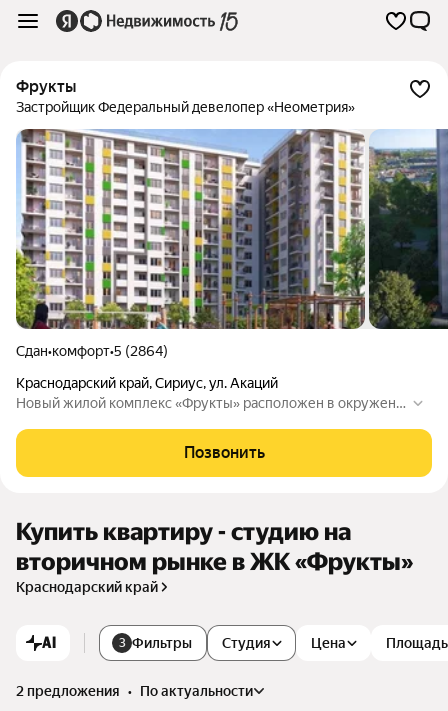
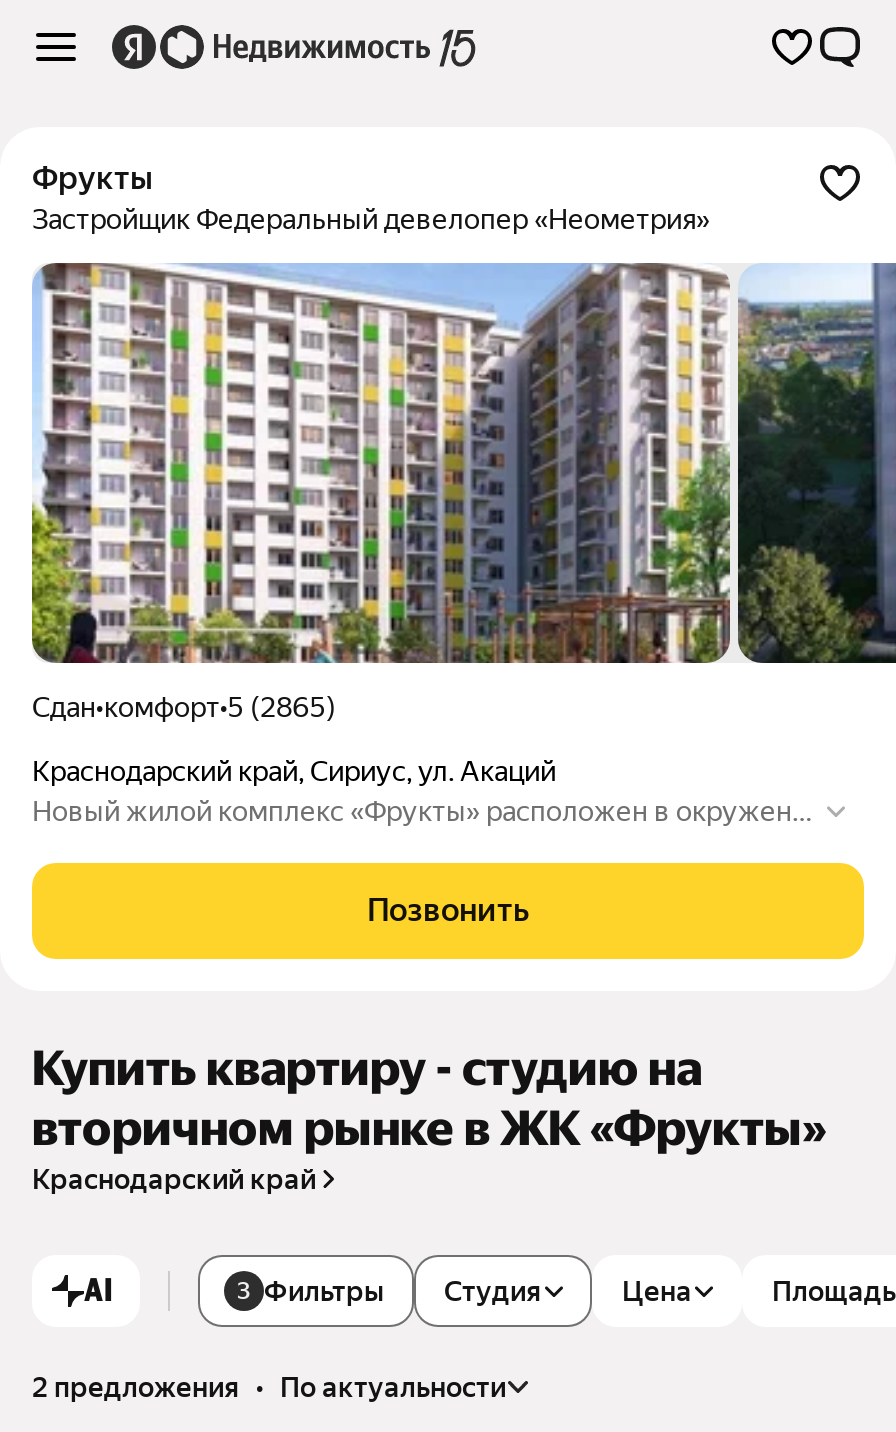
- Сдан•комфорт•5 (2864)
+ Сдан•комфорт•5 (2865)
